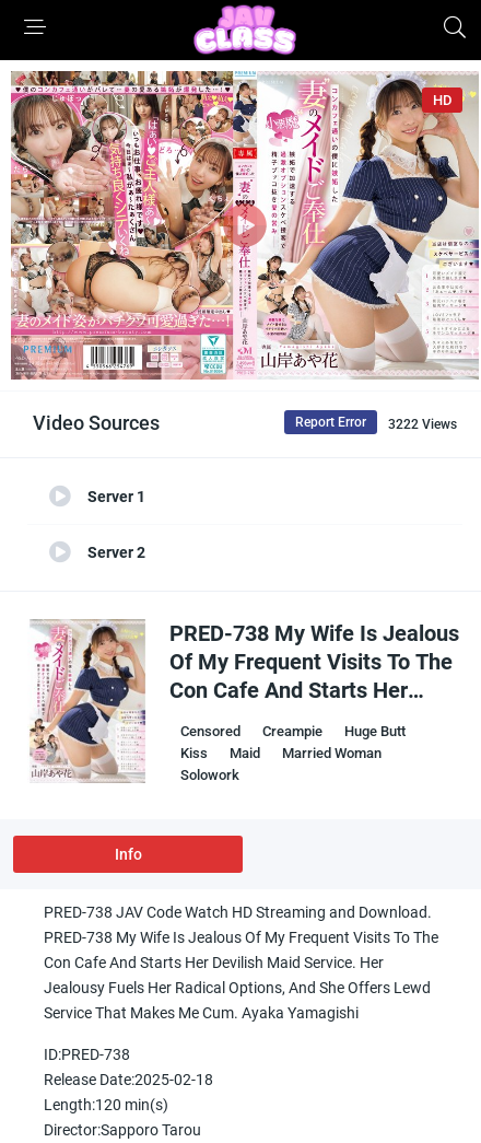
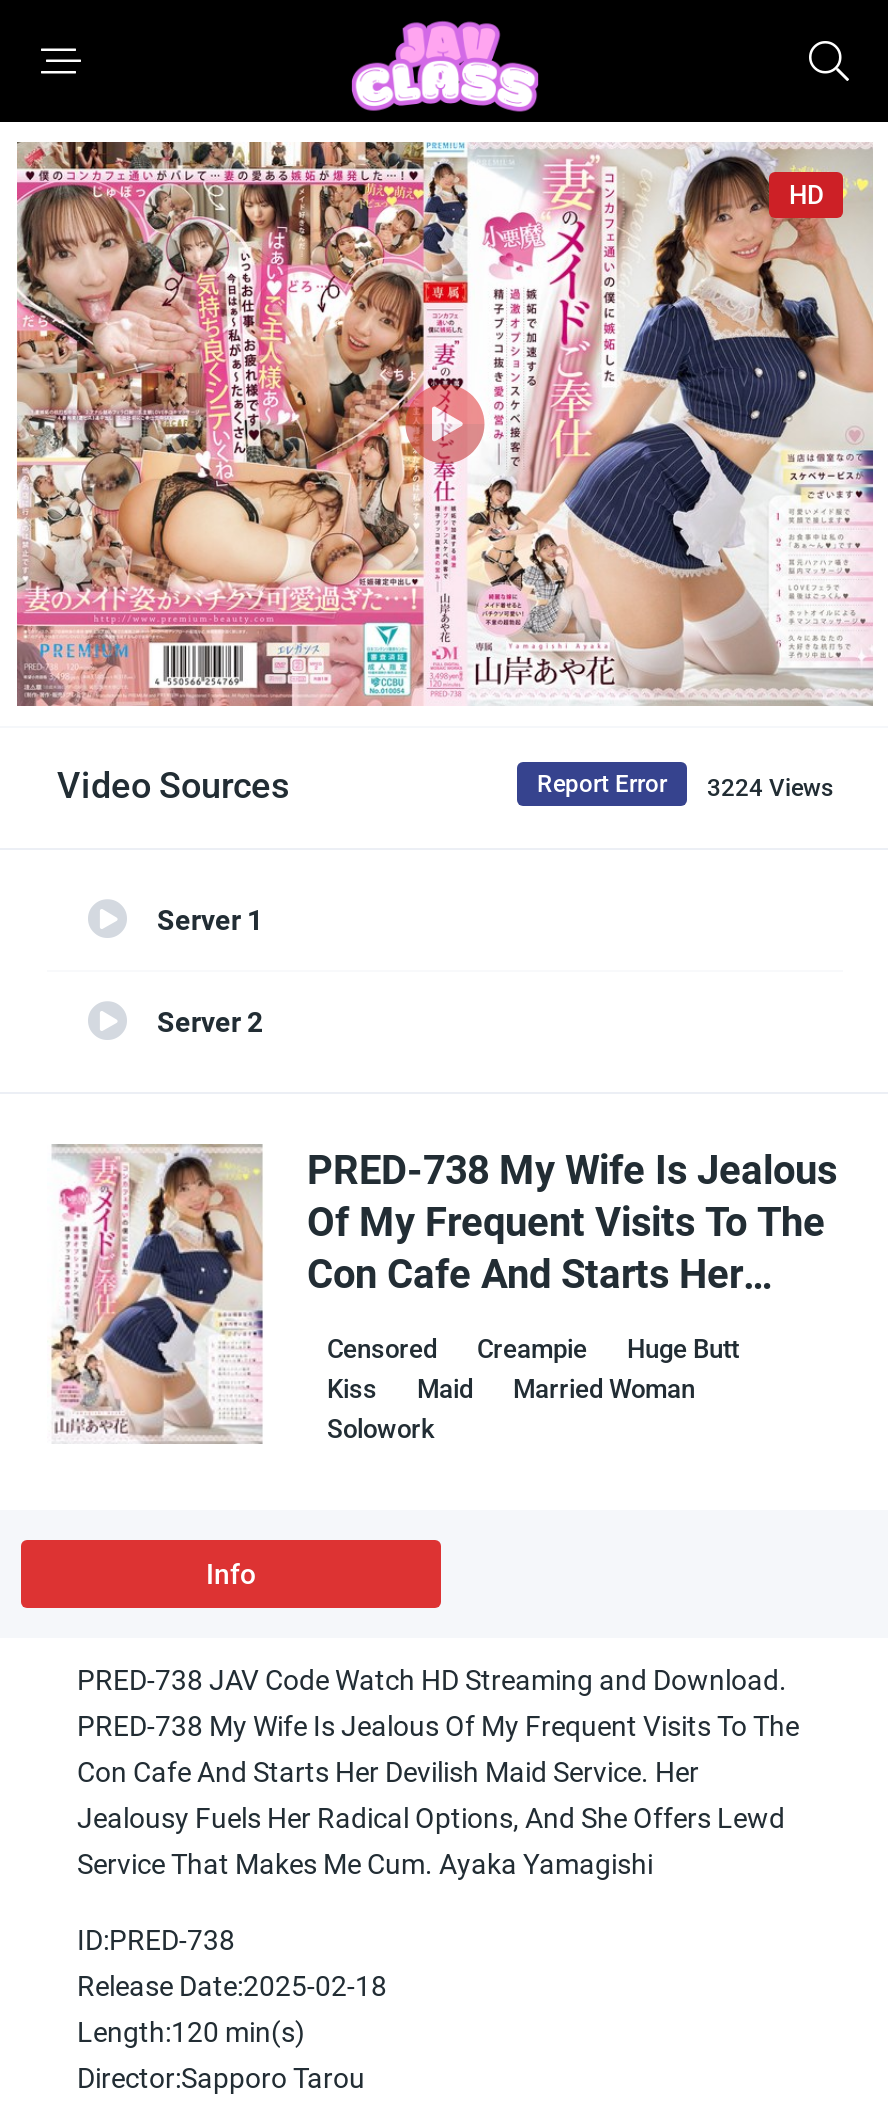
- Report Error 3222 Views
+ Report Error 3224 Views
